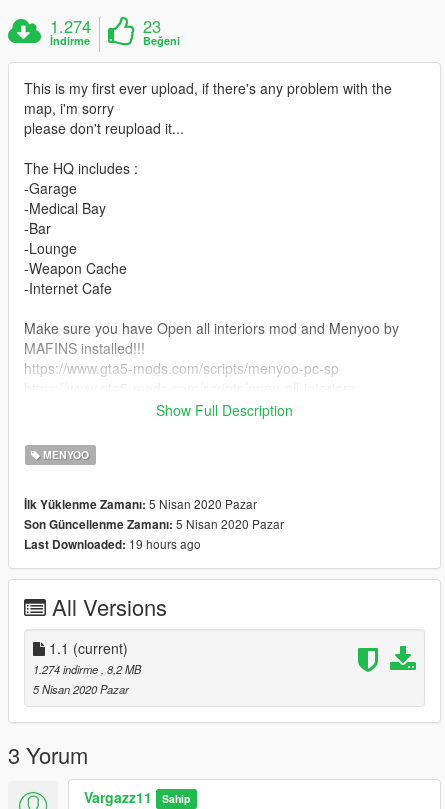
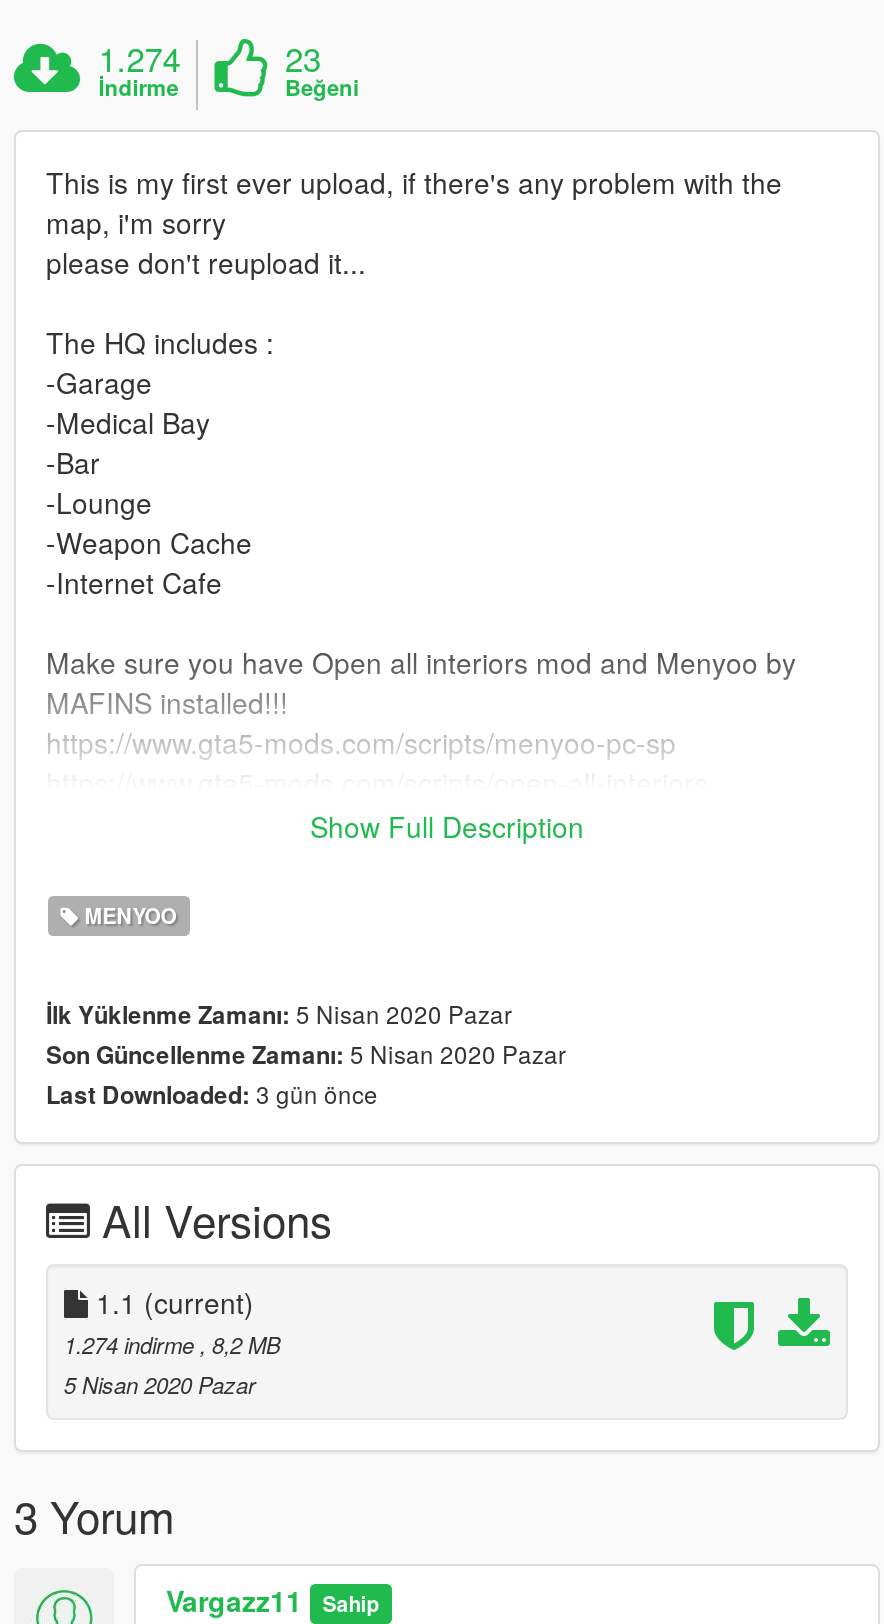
- Last Downloaded: 19 hours ago
+ Last Downloaded: 3 gün önce
